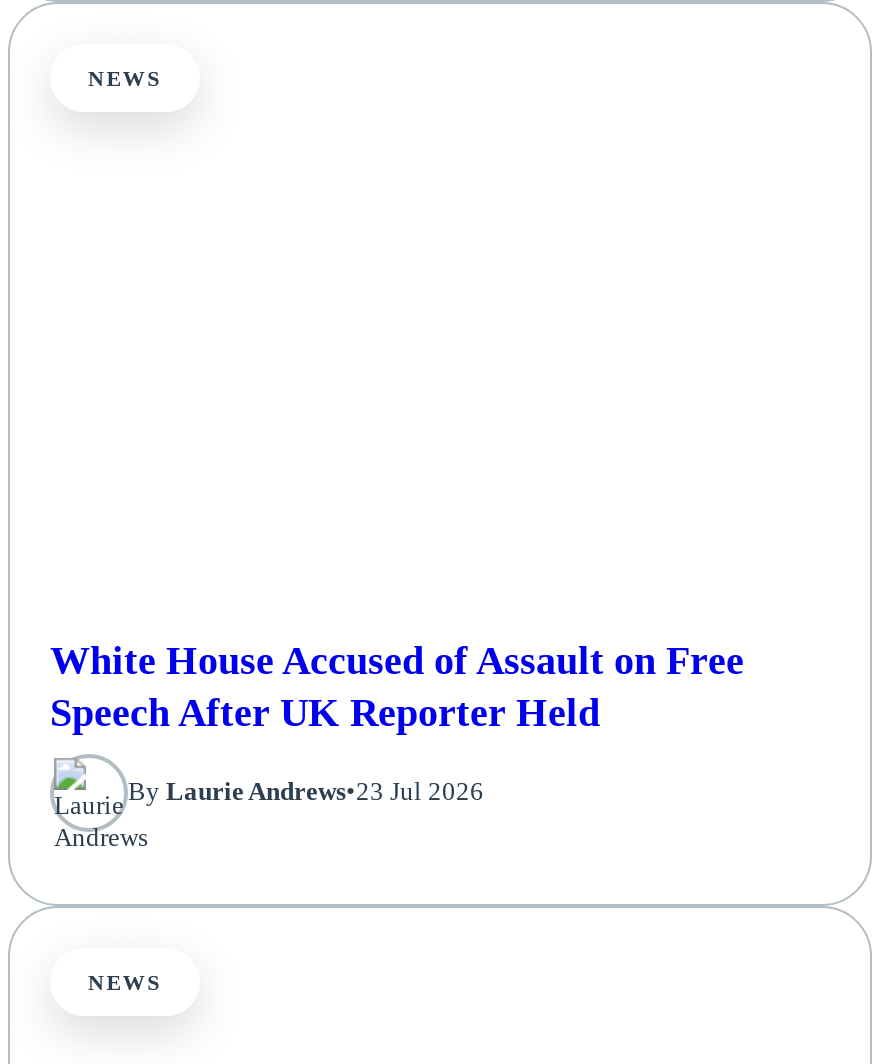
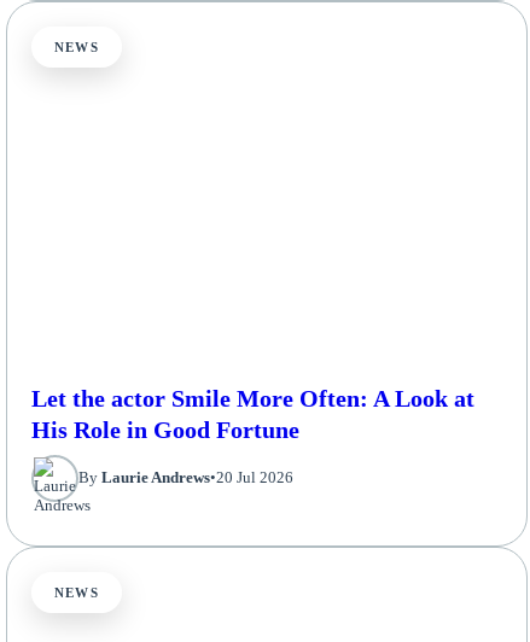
- White House Accused of Assault on Free
- Speech After UK Reporter Held
+ Let the actor Smile More Often: A Look at
+ His Role in Good Fortune

- By Laurie Andrews•23 Jul 2026
+ By Laurie Andrews•20 Jul 2026
